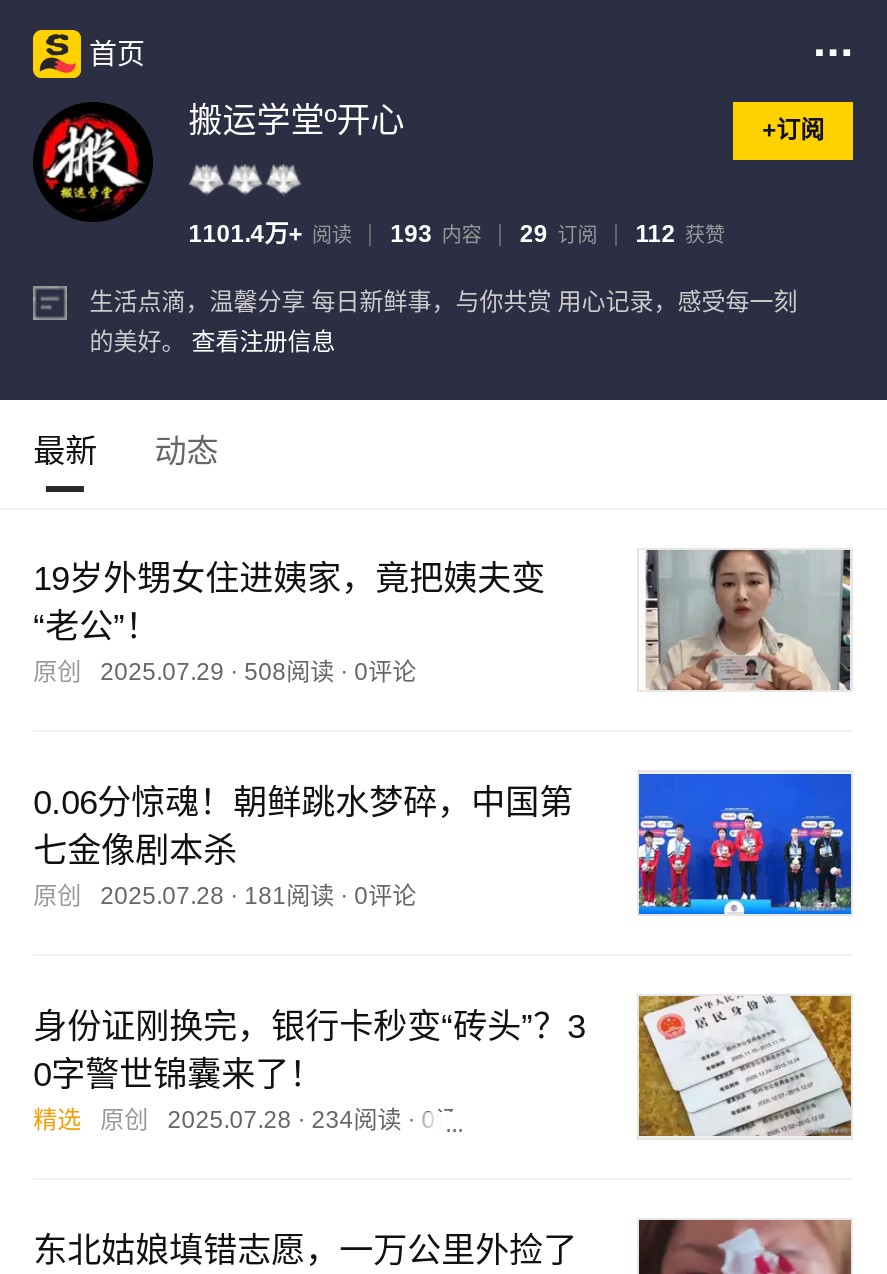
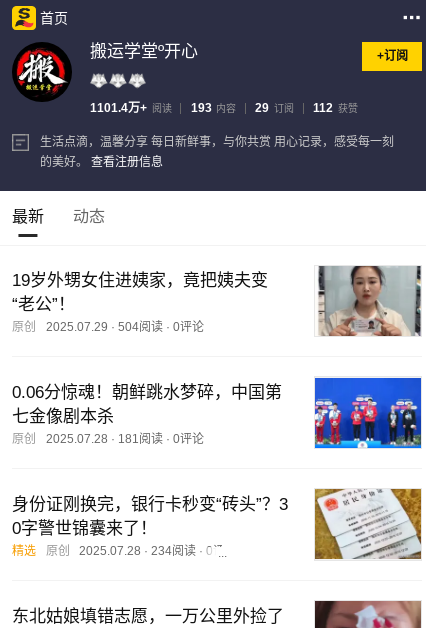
- 原创 2025.07.29 · 508阅读· 0评论
+ 原创 2025.07.29 · 504阅读· 0评论
